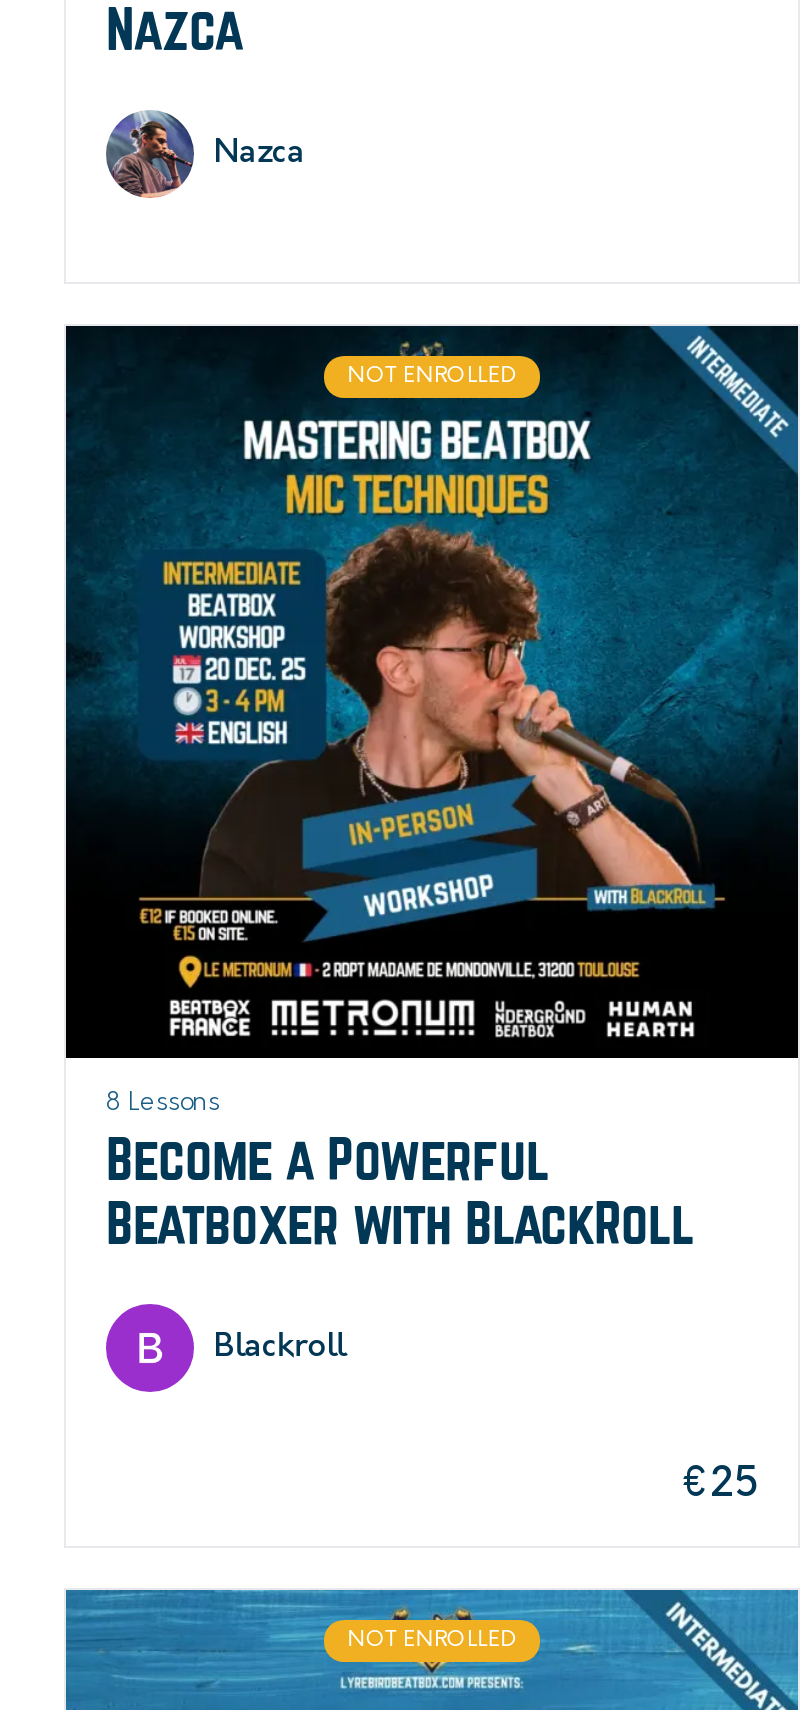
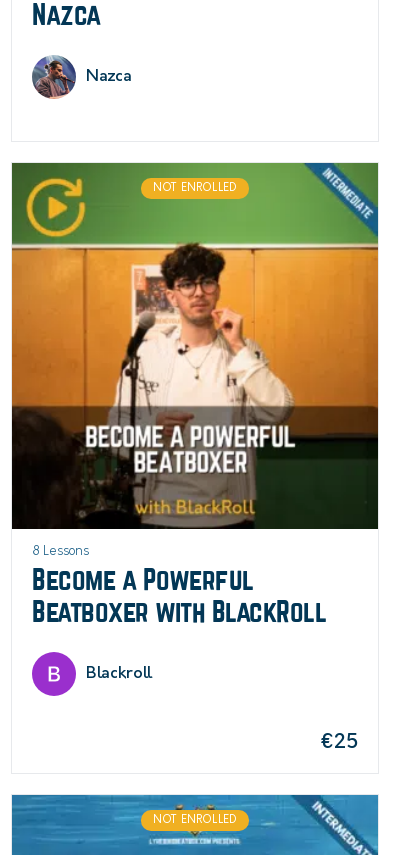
- [image]
+ [image]
